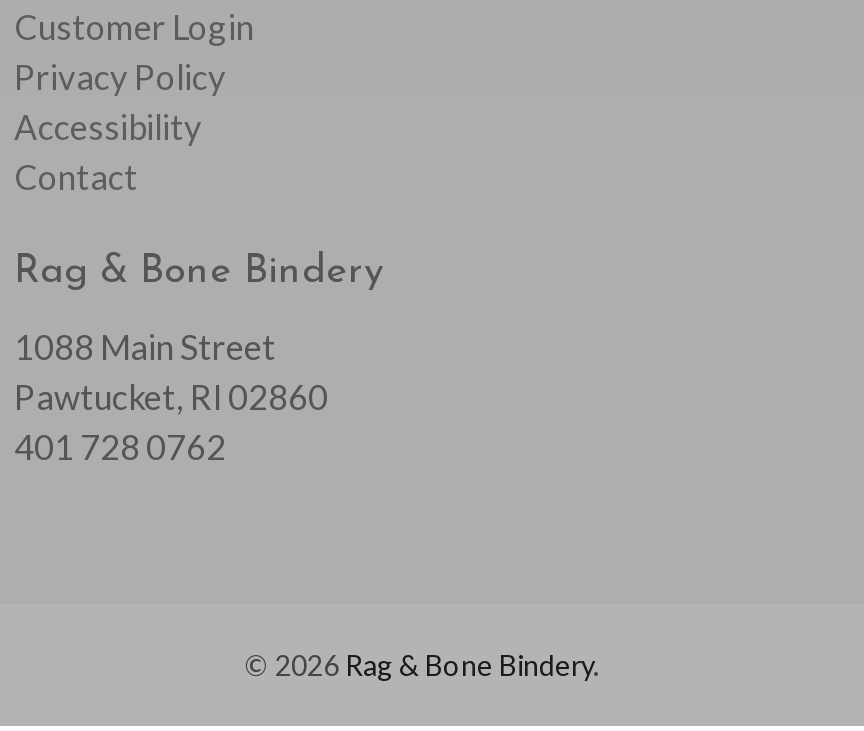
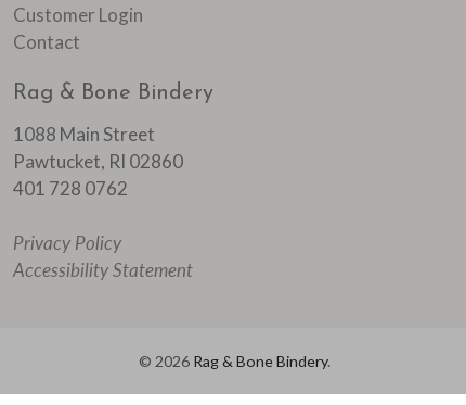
moved down: Privacy Policy

- Accessibility

moved up: Contact | Rag & Bone Bindery | 1088 Main Street | Pawtucket, RI 02860 | 401 728 0762

+ Accessibility Statement
